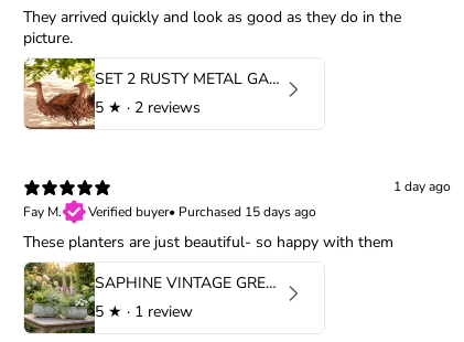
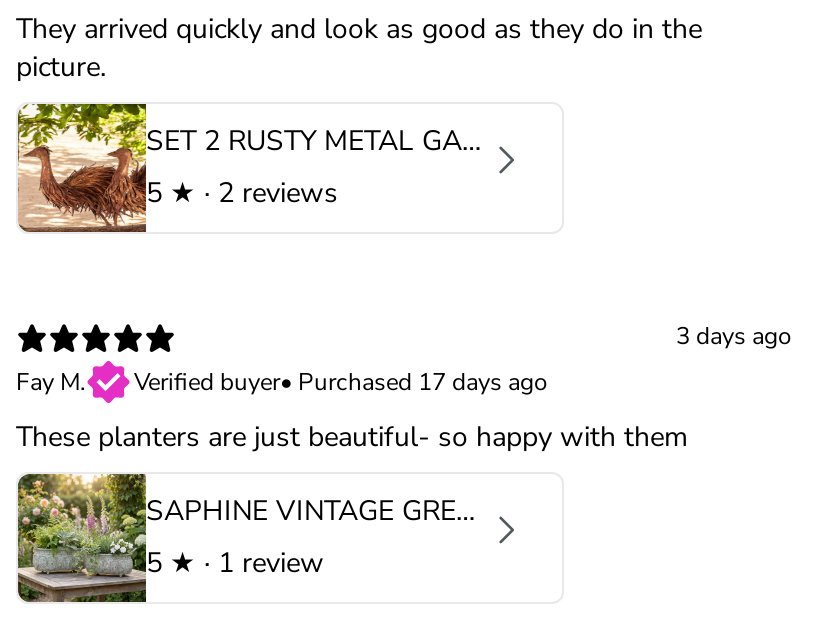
- 1 day ago
+ 3 days ago

- Verified buyer• Purchased 15 days ago
+ Verified buyer• Purchased 17 days ago
